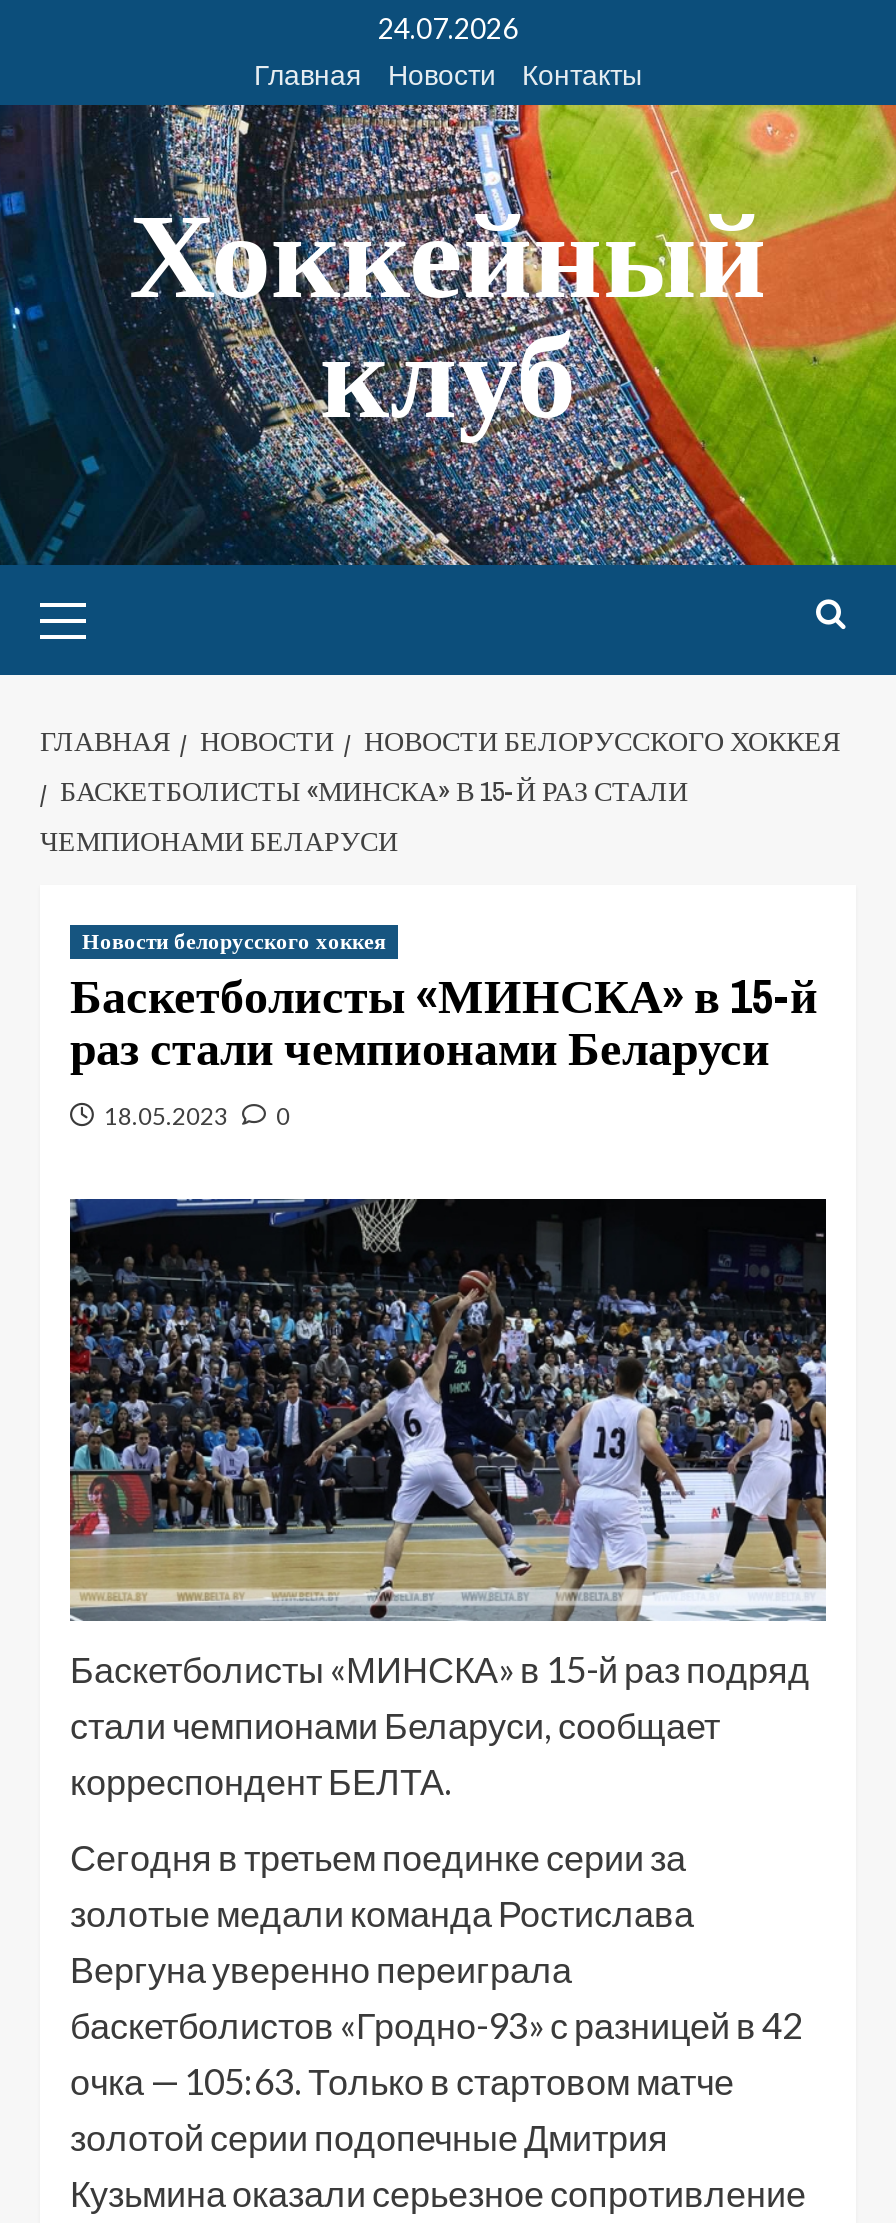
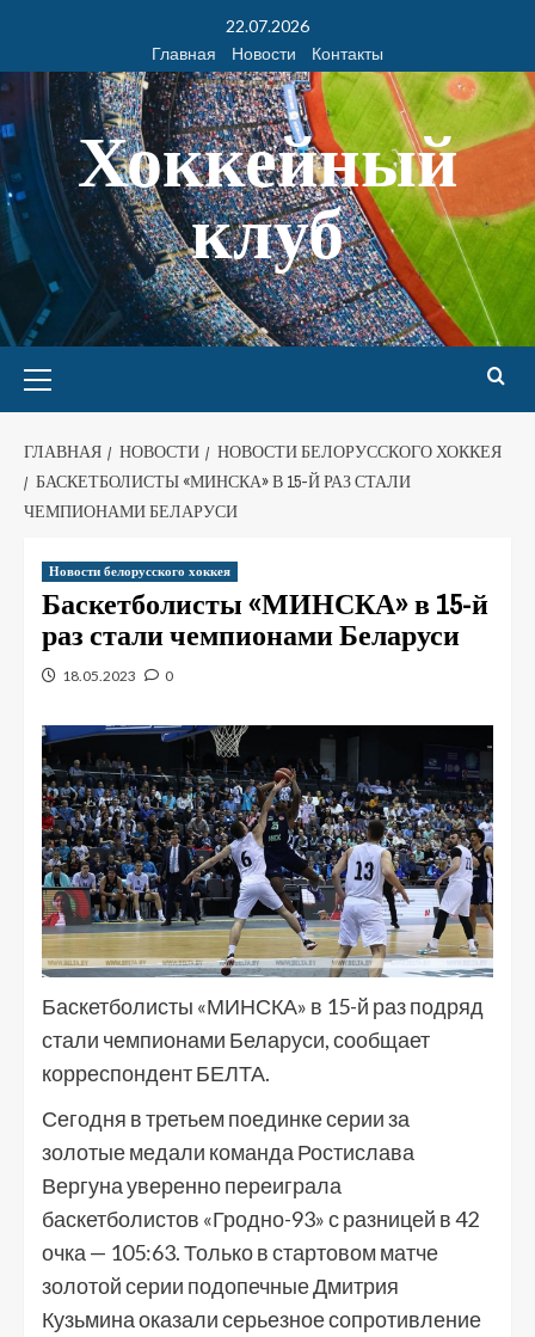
- 24.07.2026
+ 22.07.2026
